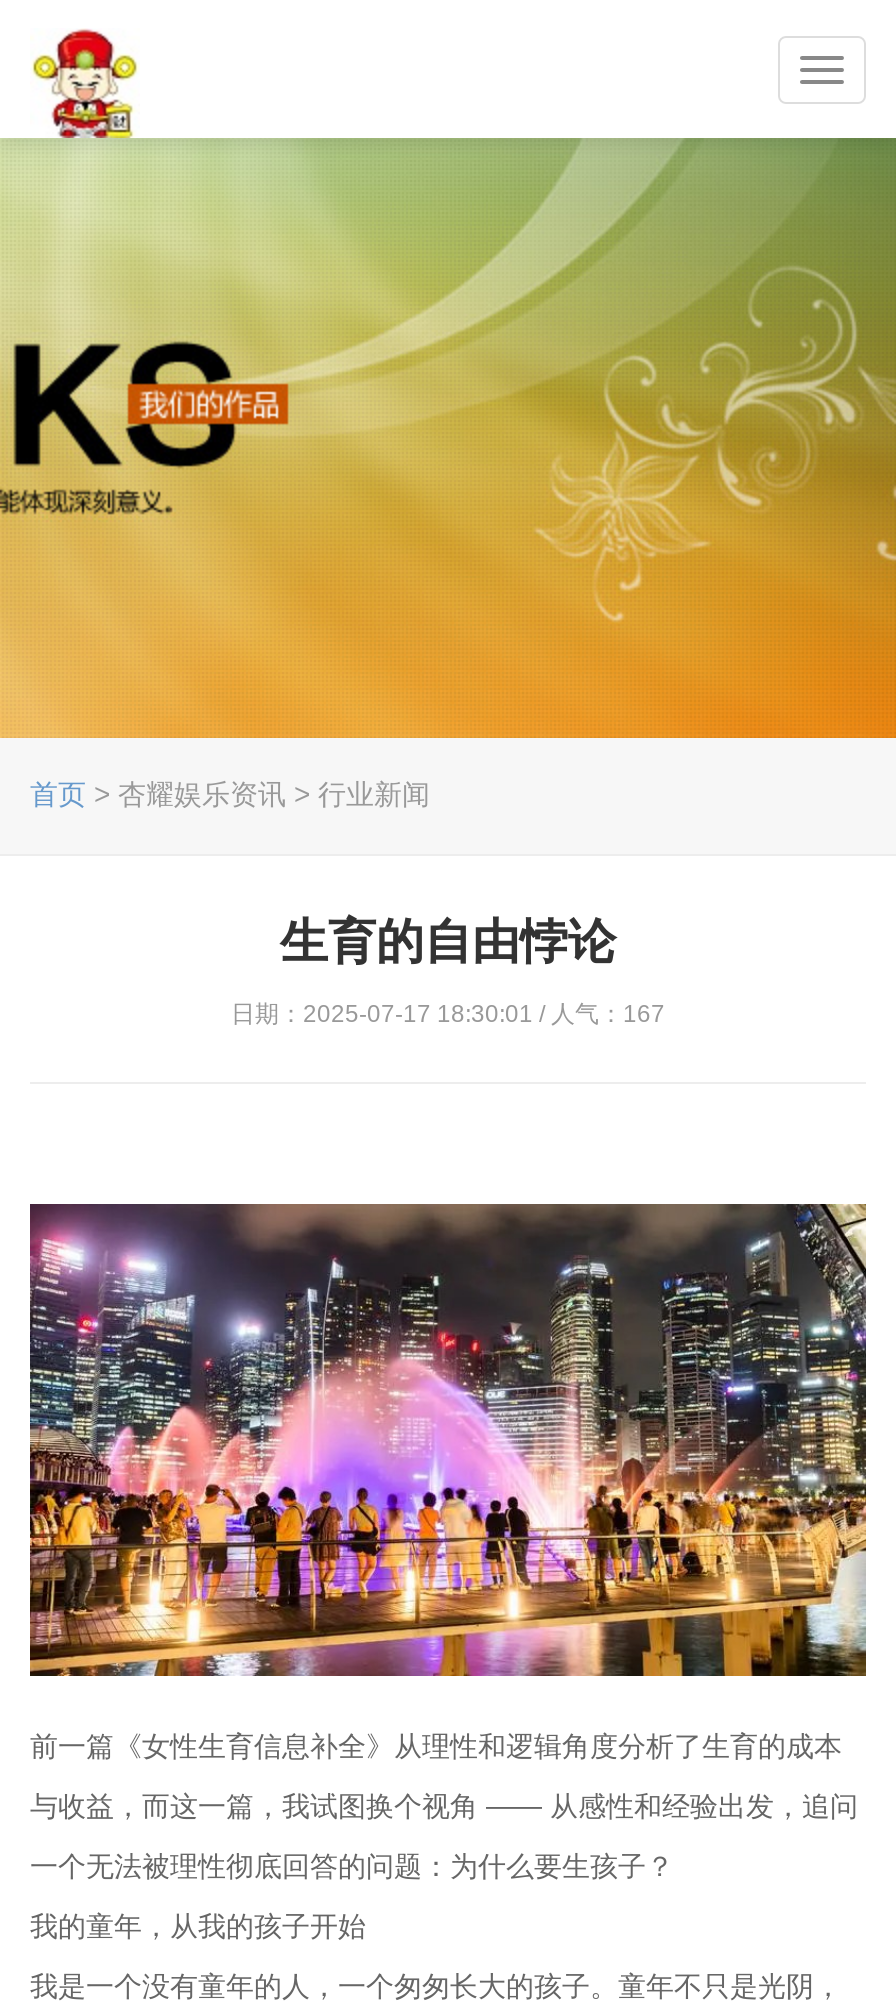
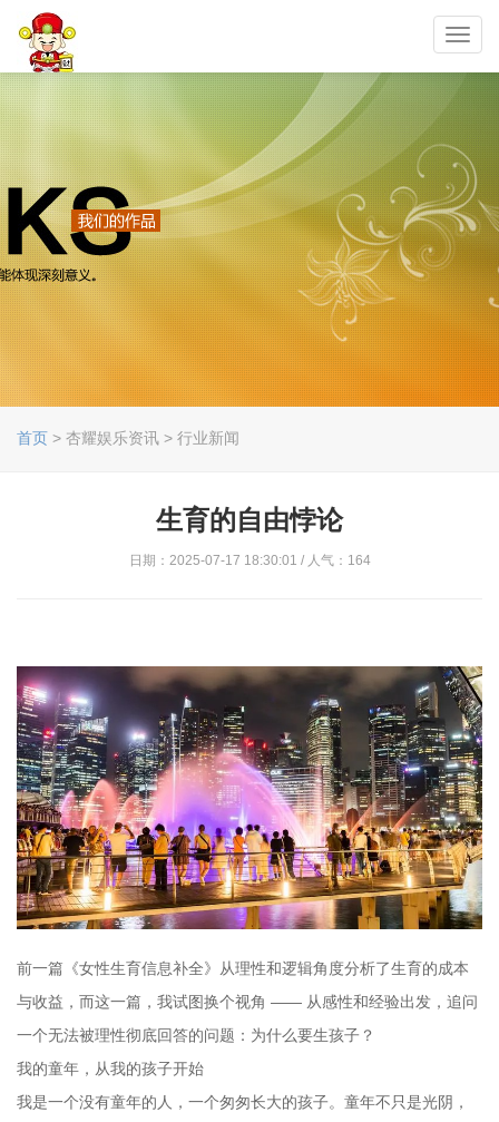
- 日期：2025-07-17 18:30:01 / 人气：167
+ 日期：2025-07-17 18:30:01 / 人气：164
